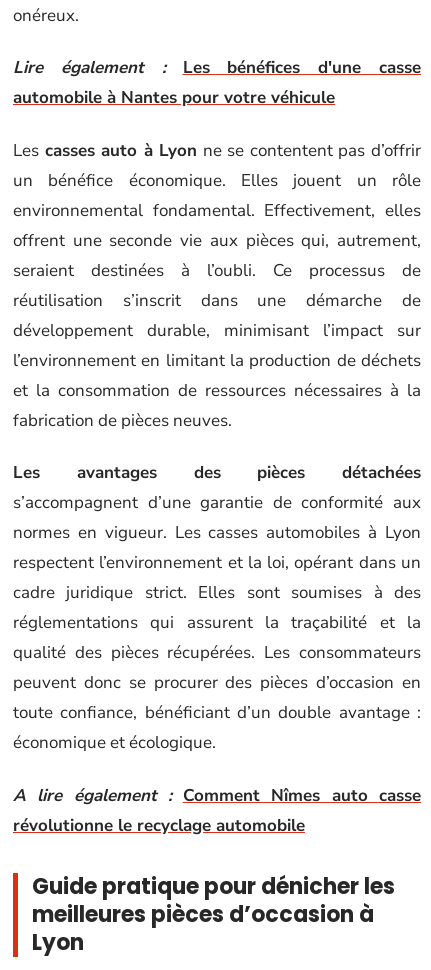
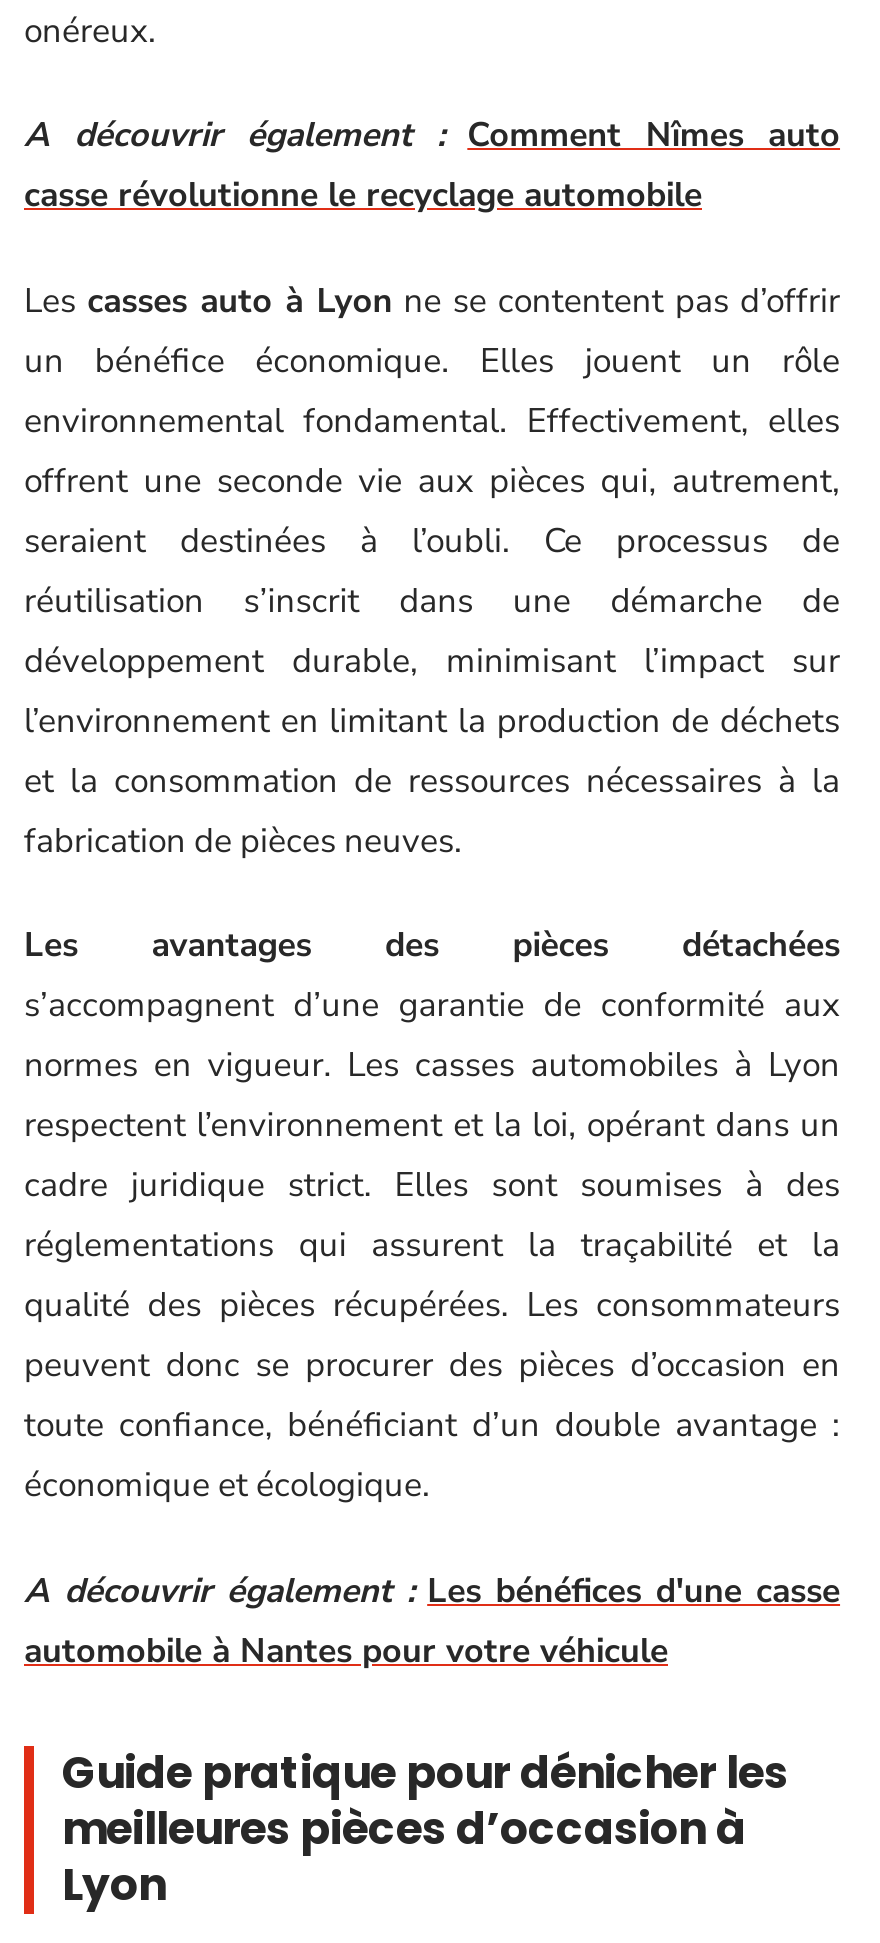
- Lire également :
- Les bénéfices d'une casse
+ A découvrir également : Comment Nîmes auto
+ casse révolutionne le recyclage automobile

moved down: automobile à Nantes pour votre véhicule

- A lire également : Comment Nîmes auto casse
- révolutionne le recyclage automobile
+ A découvrir également : Les bénéfices d'une casse
